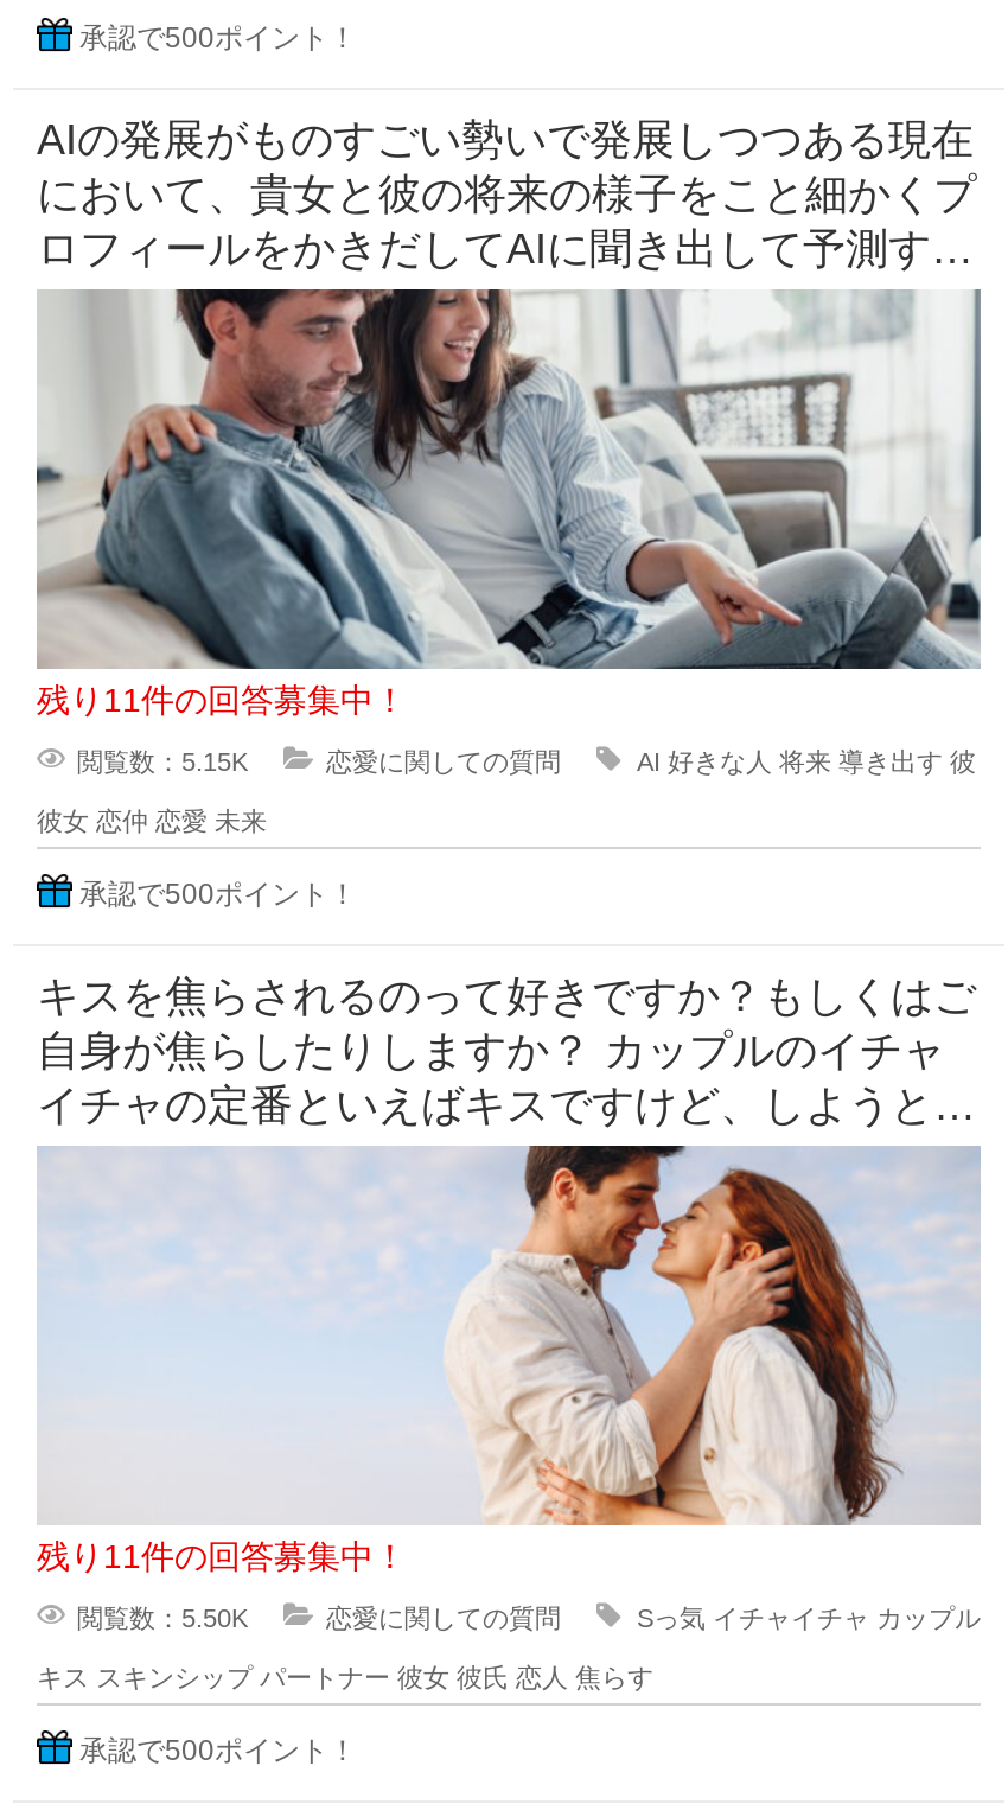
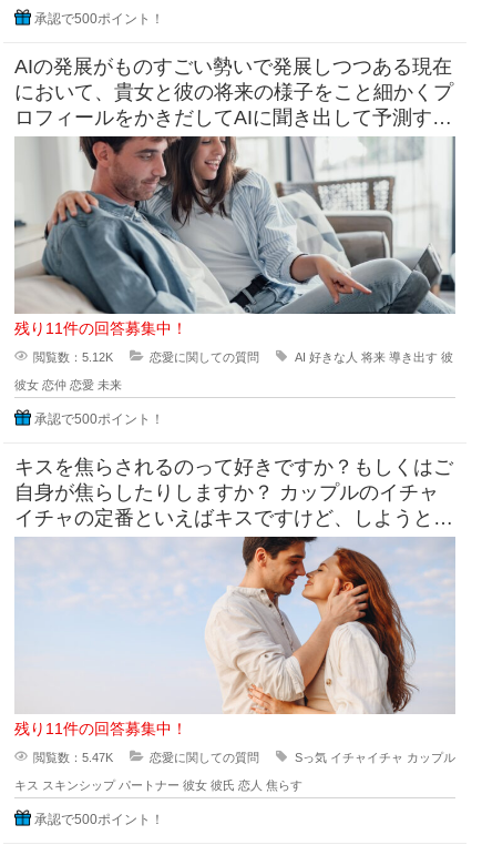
- 閲覧数：5.15K
+ 閲覧数：5.12K

- 閲覧数：5.50K
+ 閲覧数：5.47K
